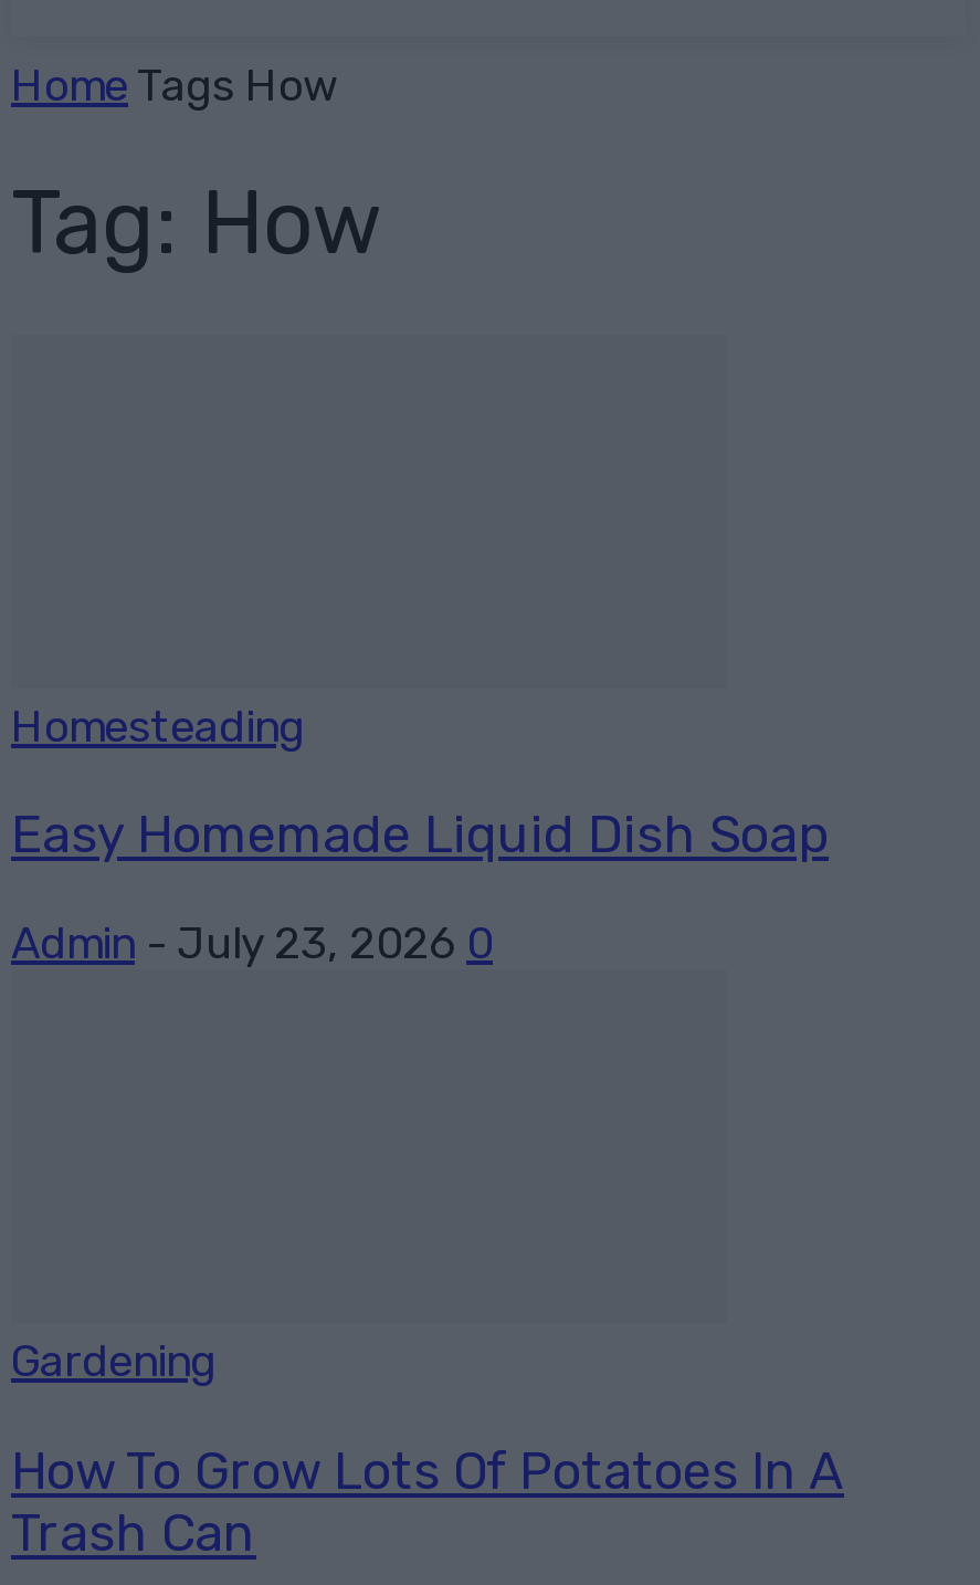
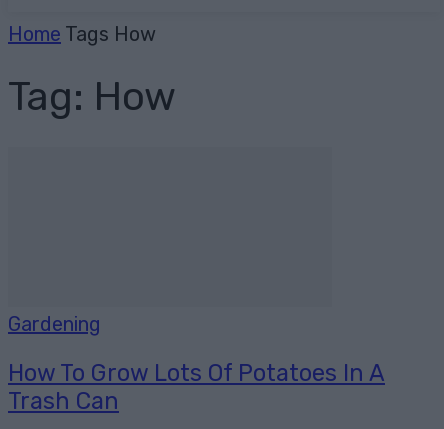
- Homesteading
- Easy Homemade Liquid Dish Soap
- Admin - July 23, 2026 0
